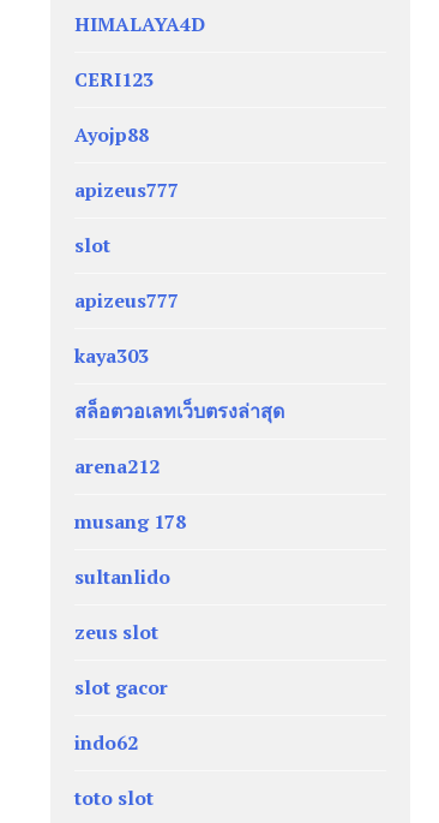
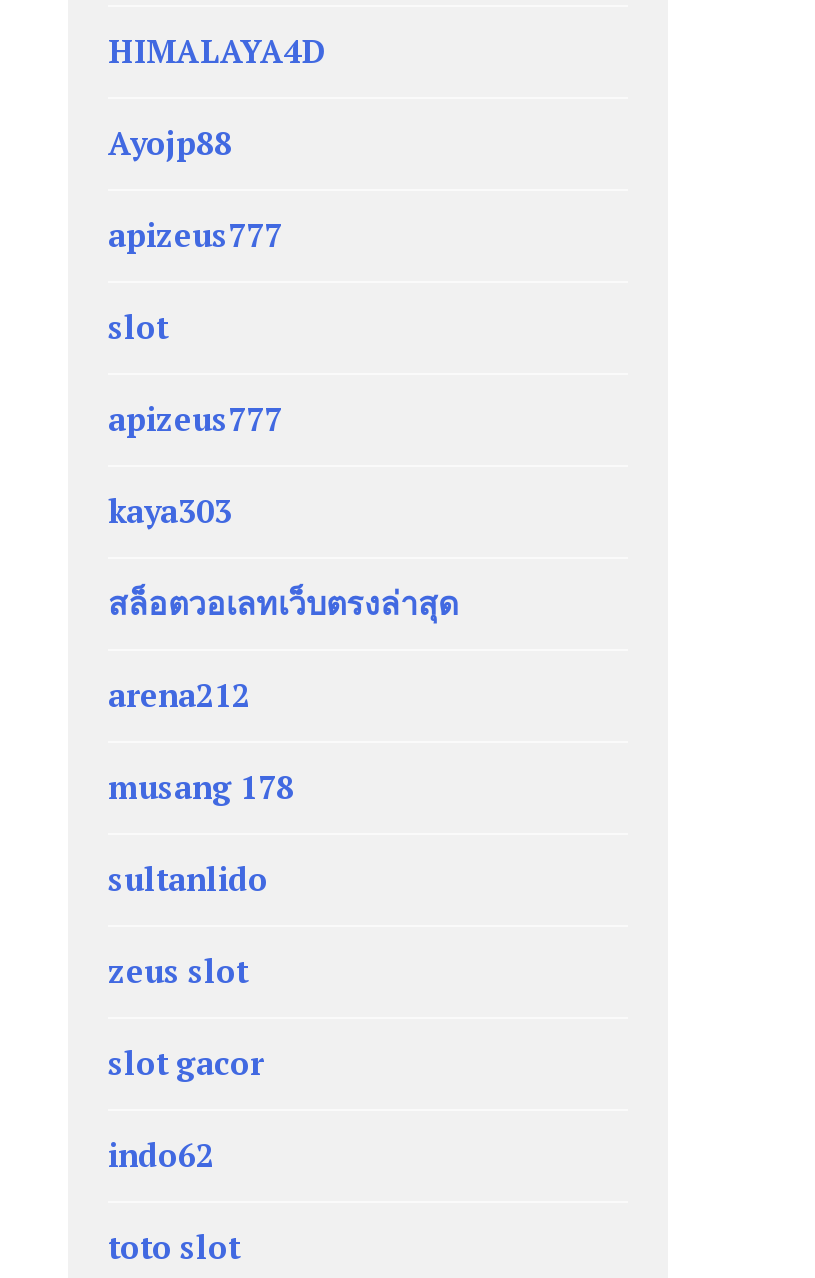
- CERI123
